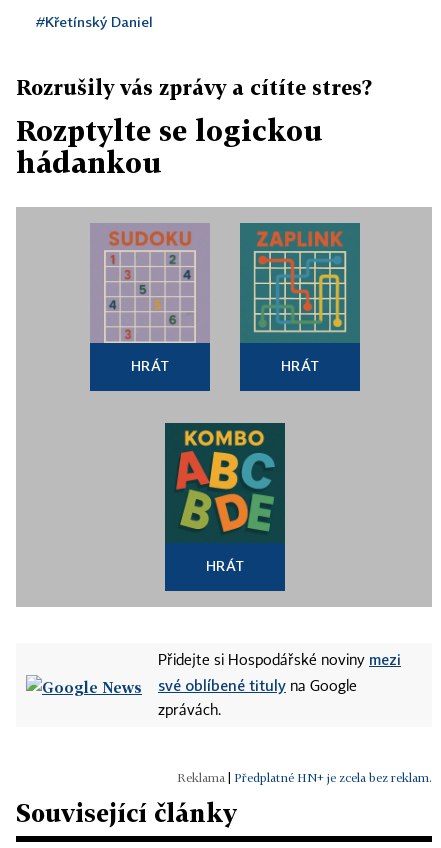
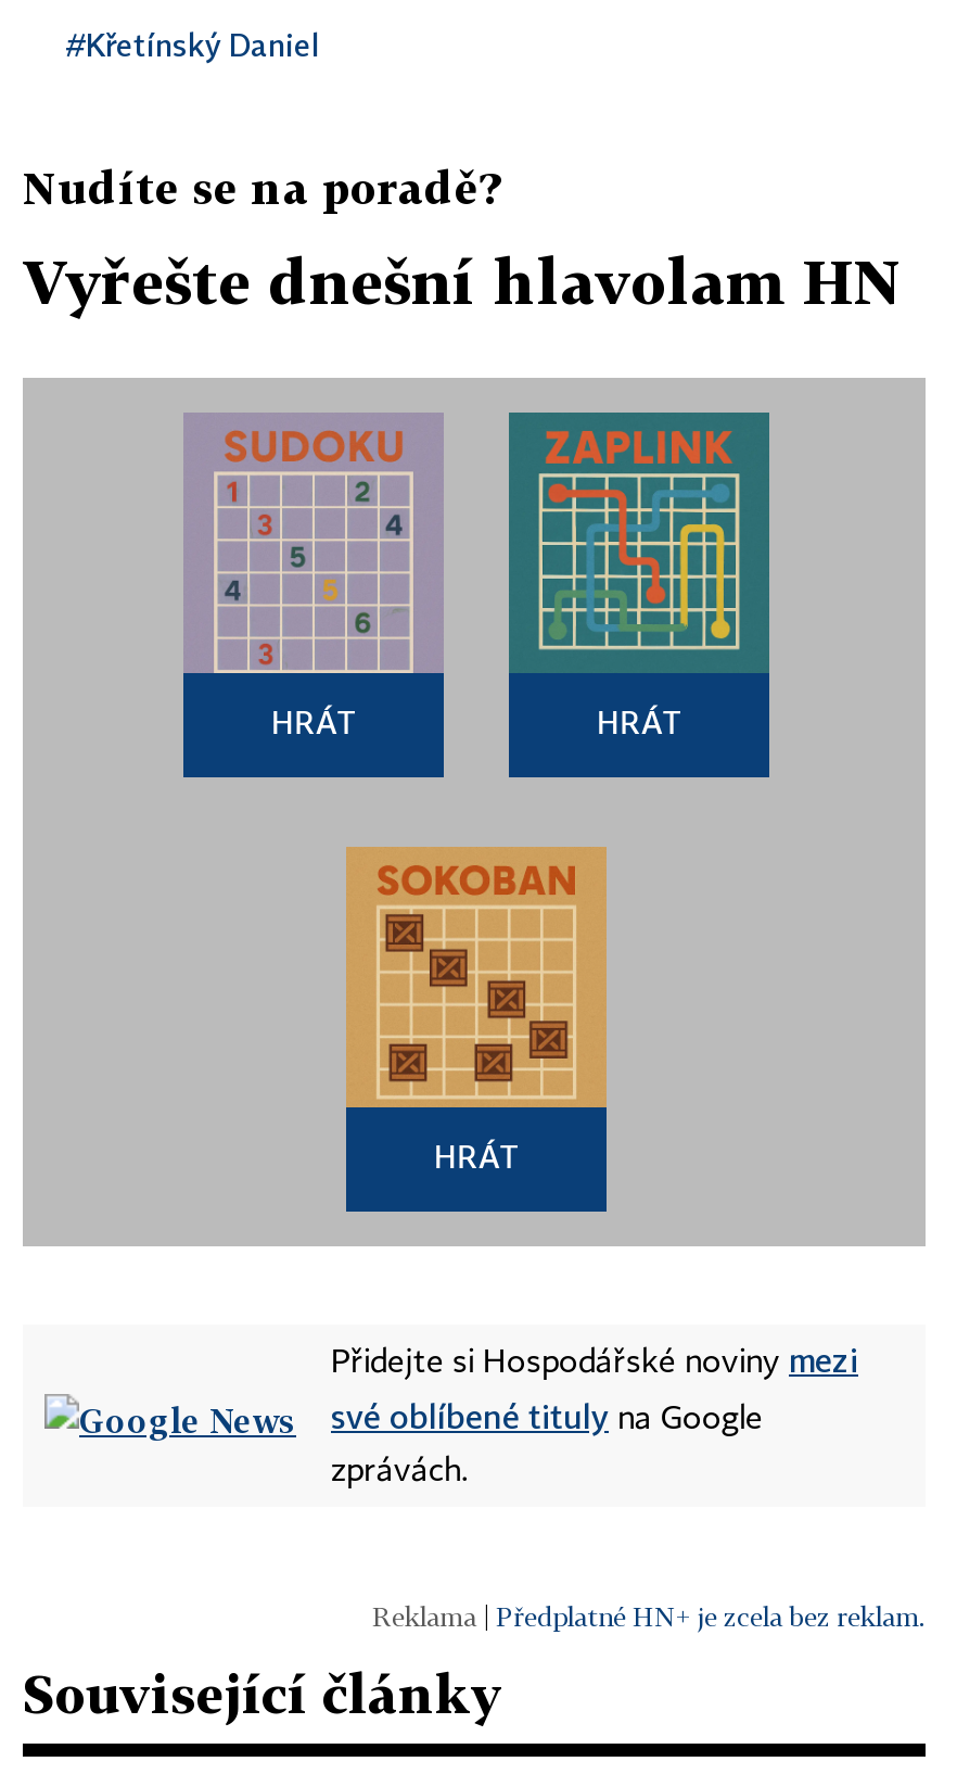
- Rozrušily vás zprávy a cítíte stres?
+ Nudíte se na poradě?

- Rozptylte se logickou
- hádankou
+ Vyřešte dnešní hlavolam HN

- [image]
+ [image]
